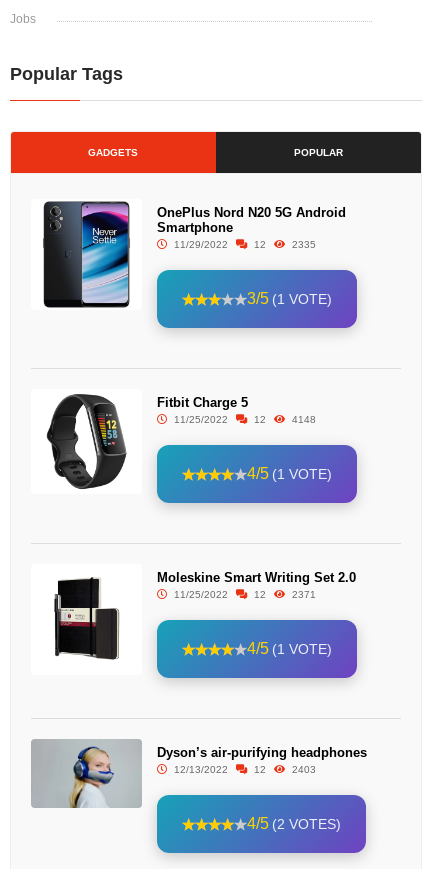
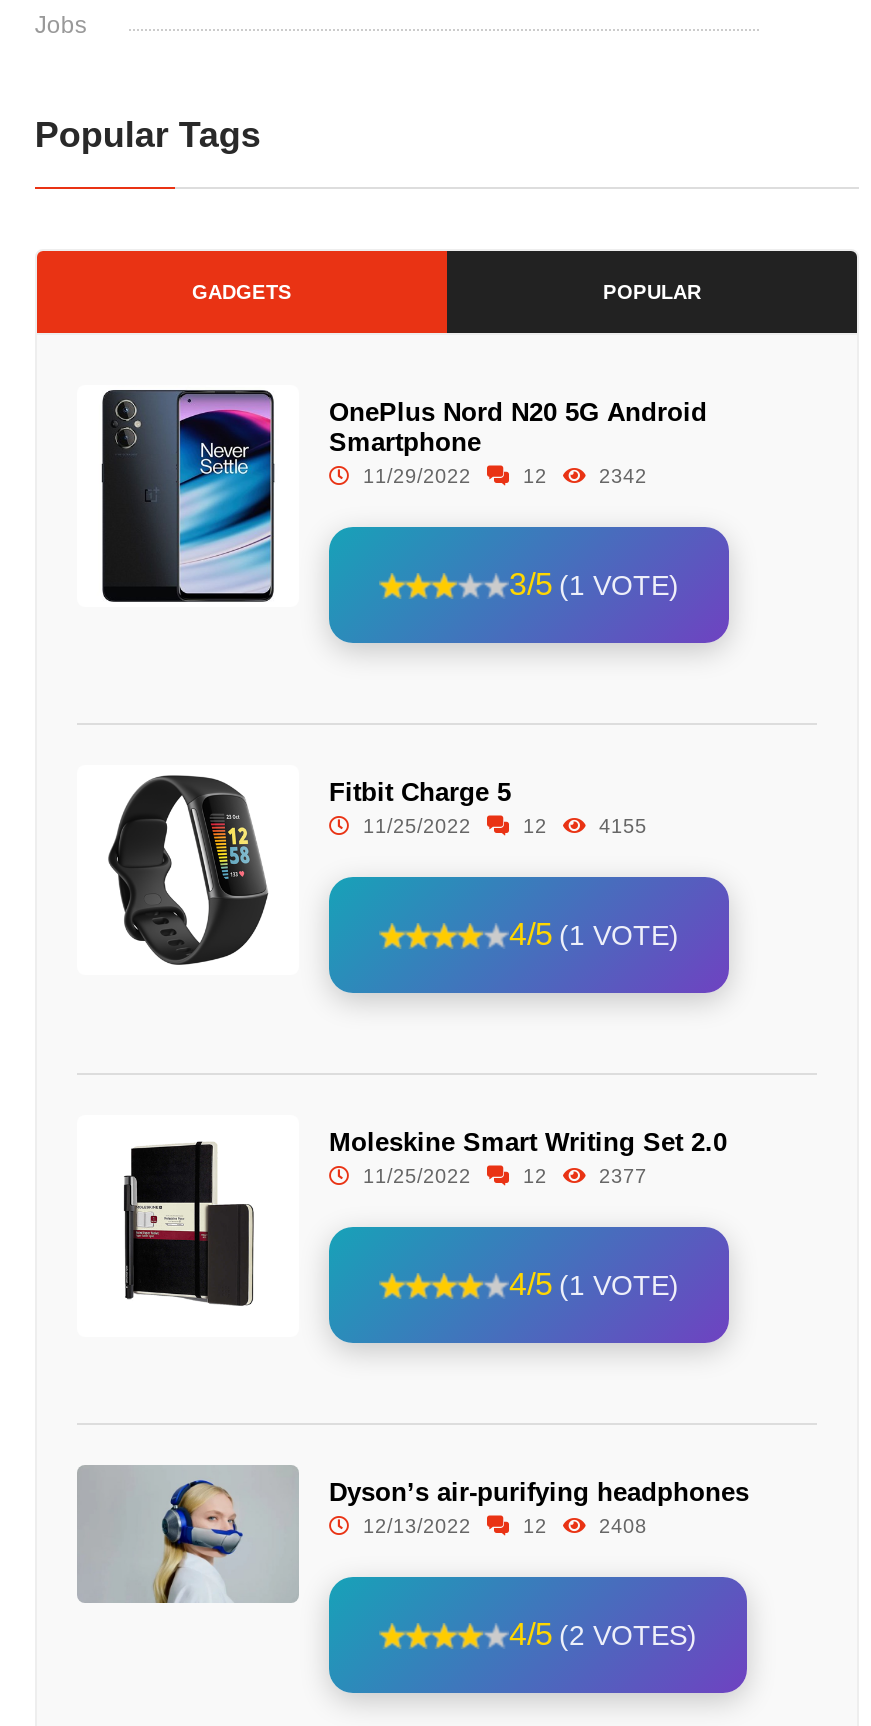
- 2335
+ 2342

- 4148
+ 4155

- 2371
+ 2377

- 2403
+ 2408
